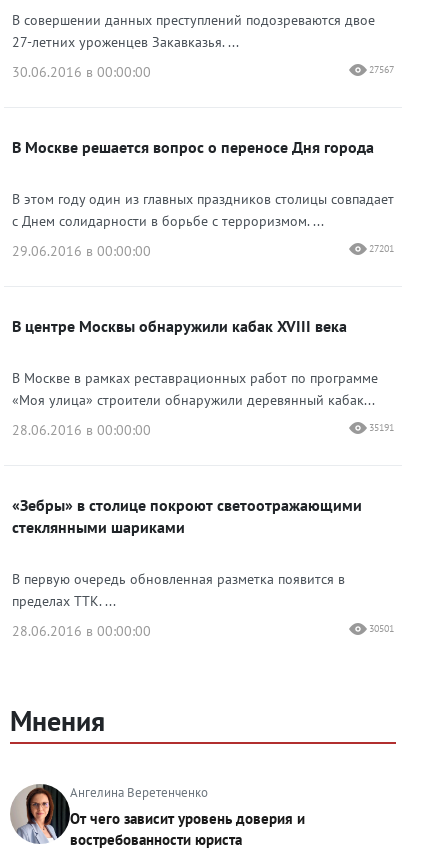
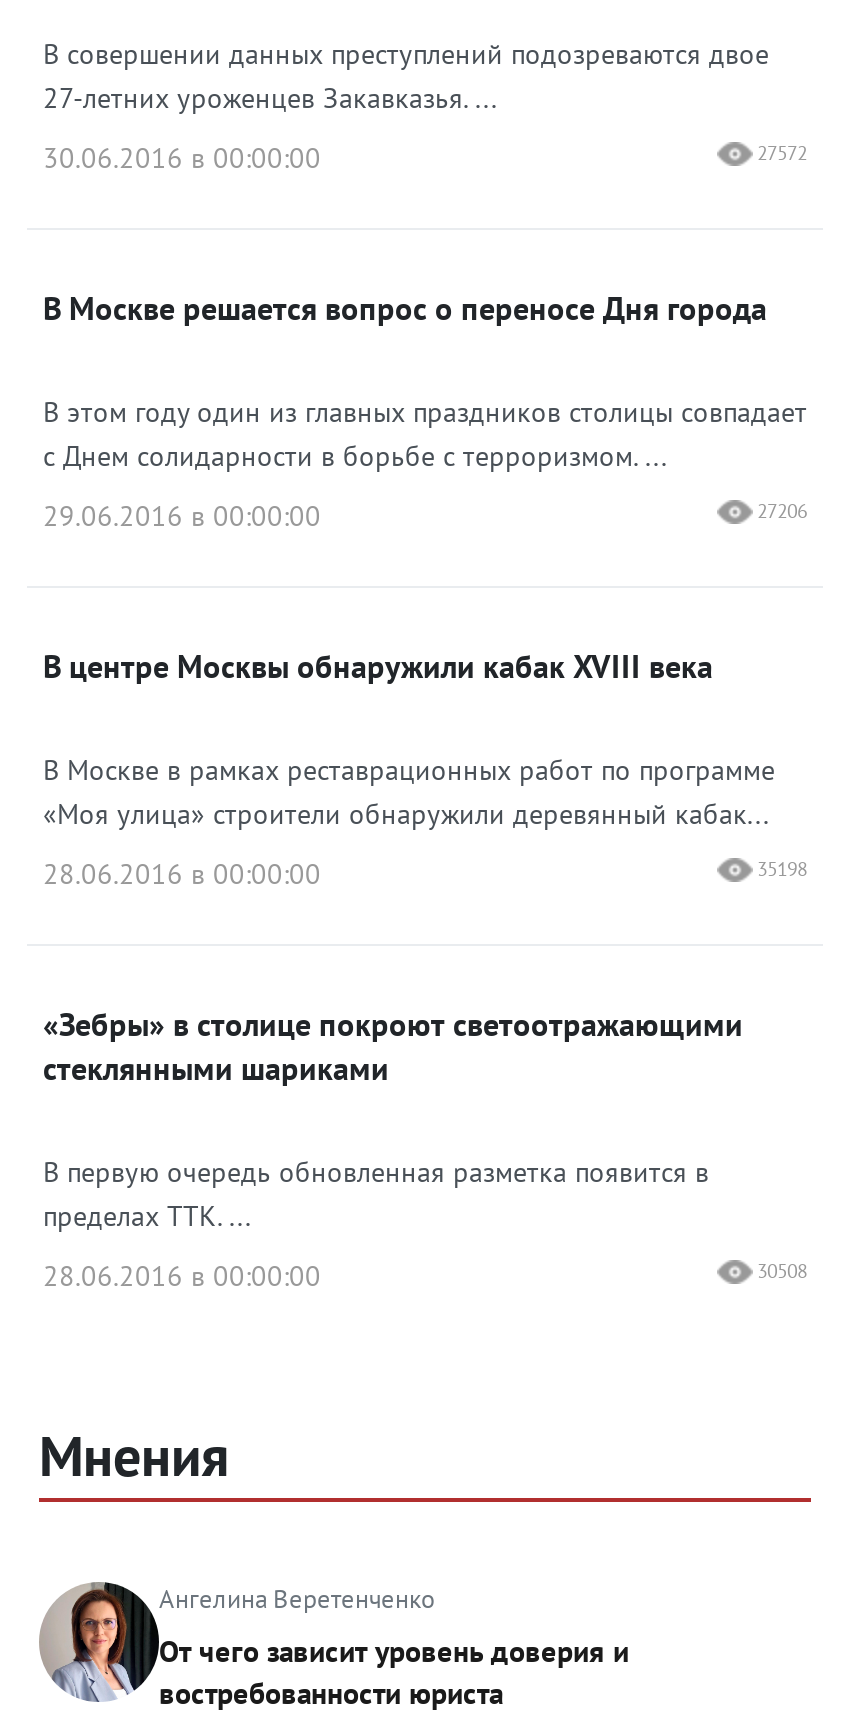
- 27567
+ 27572

- 27201
+ 27206

- 35191
+ 35198

- 30501
+ 30508
